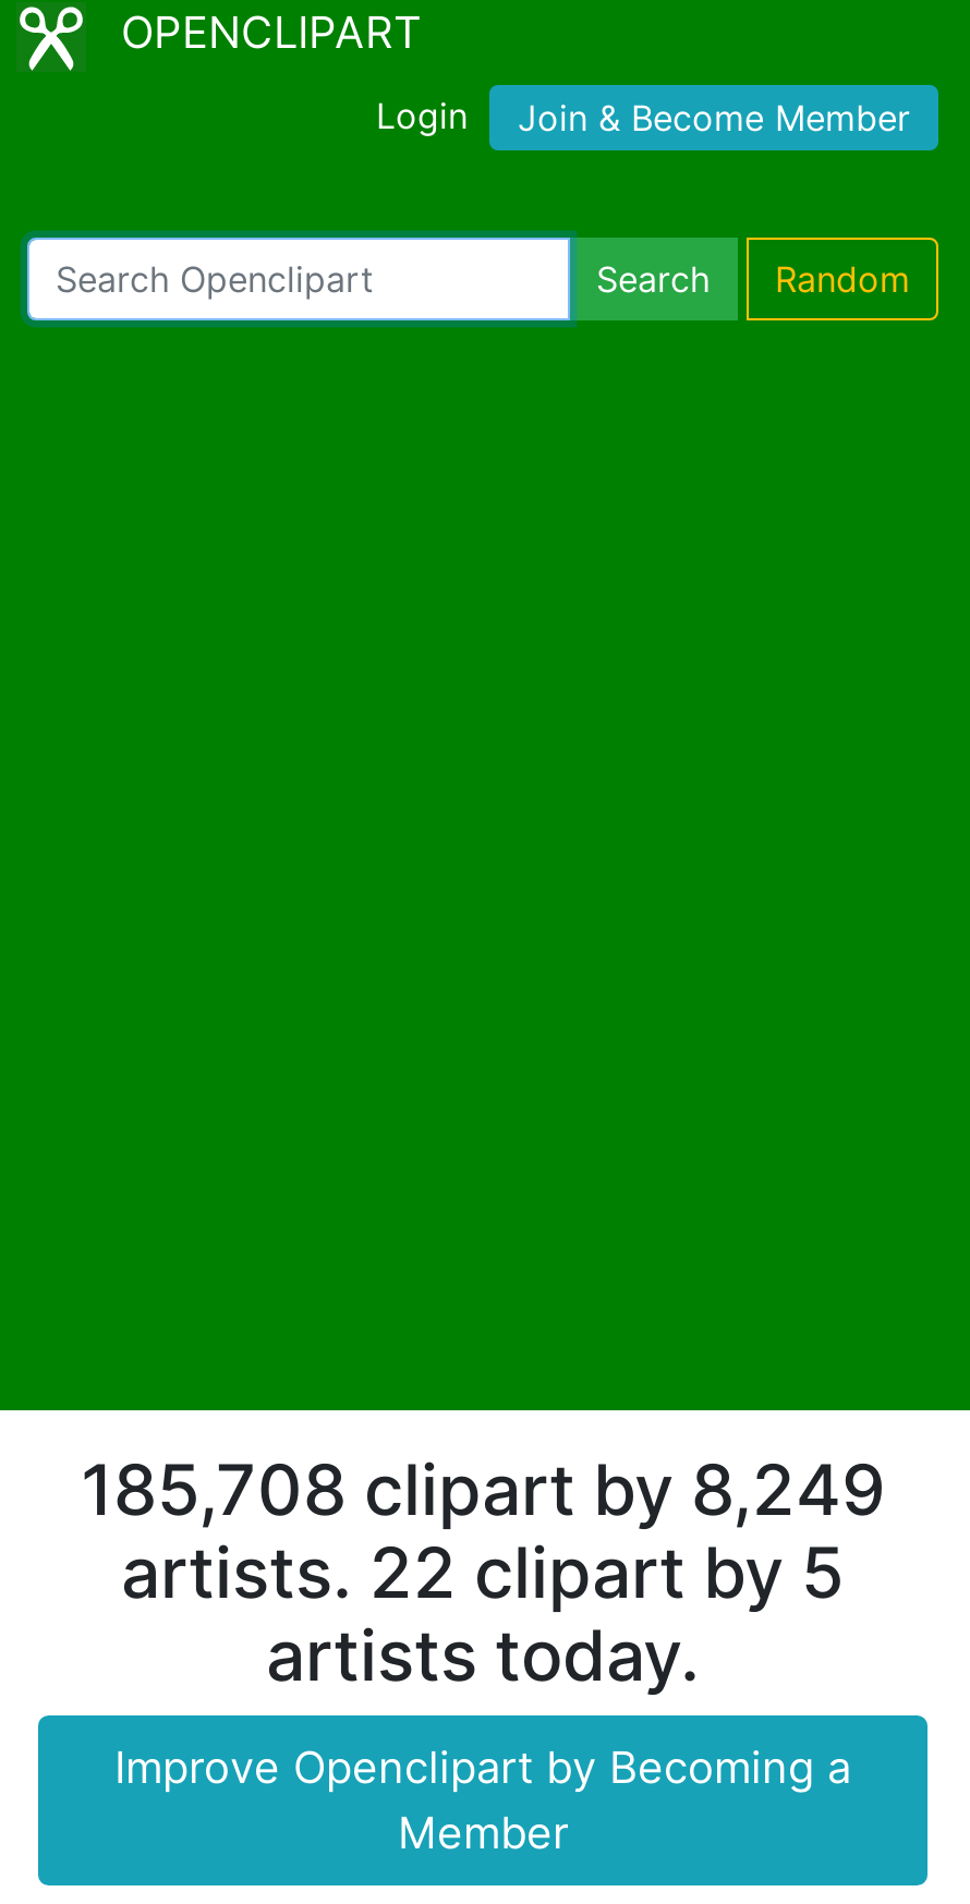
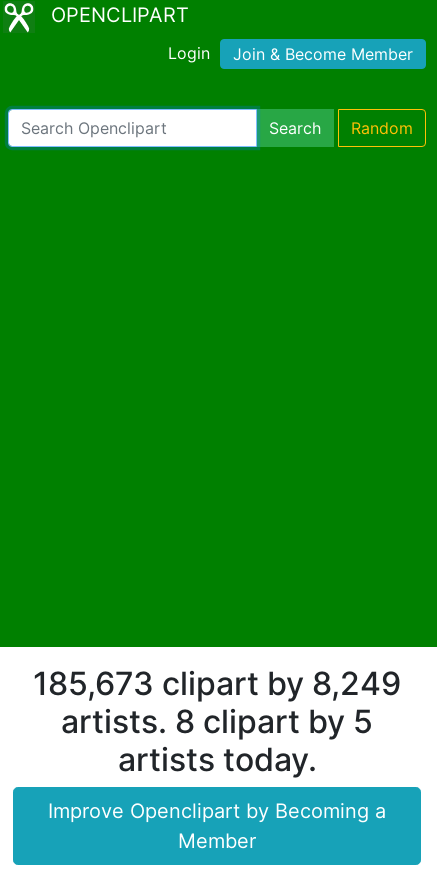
- 185,708 clipart by 8,249
+ 185,673 clipart by 8,249

- artists. 22 clipart by 5
+ artists. 8 clipart by 5
